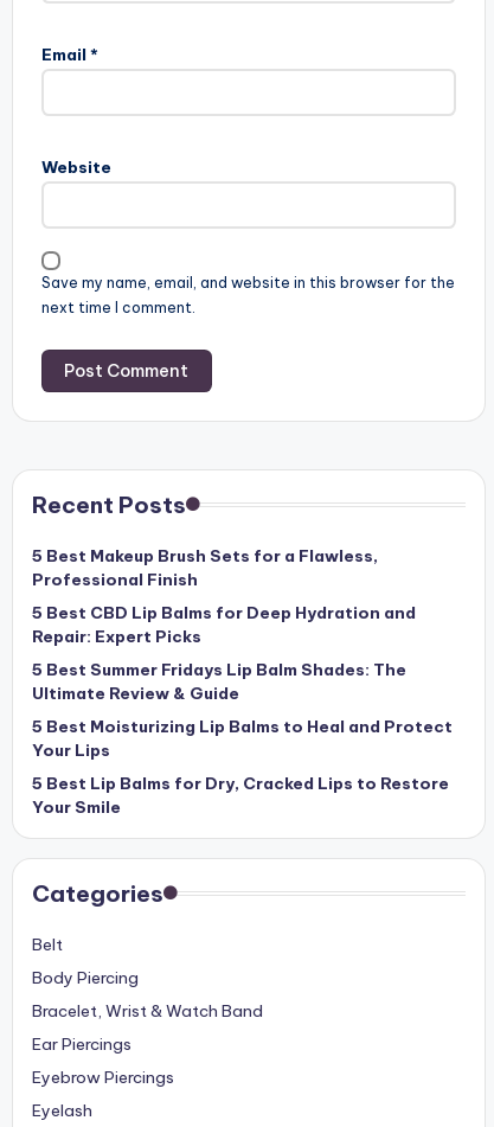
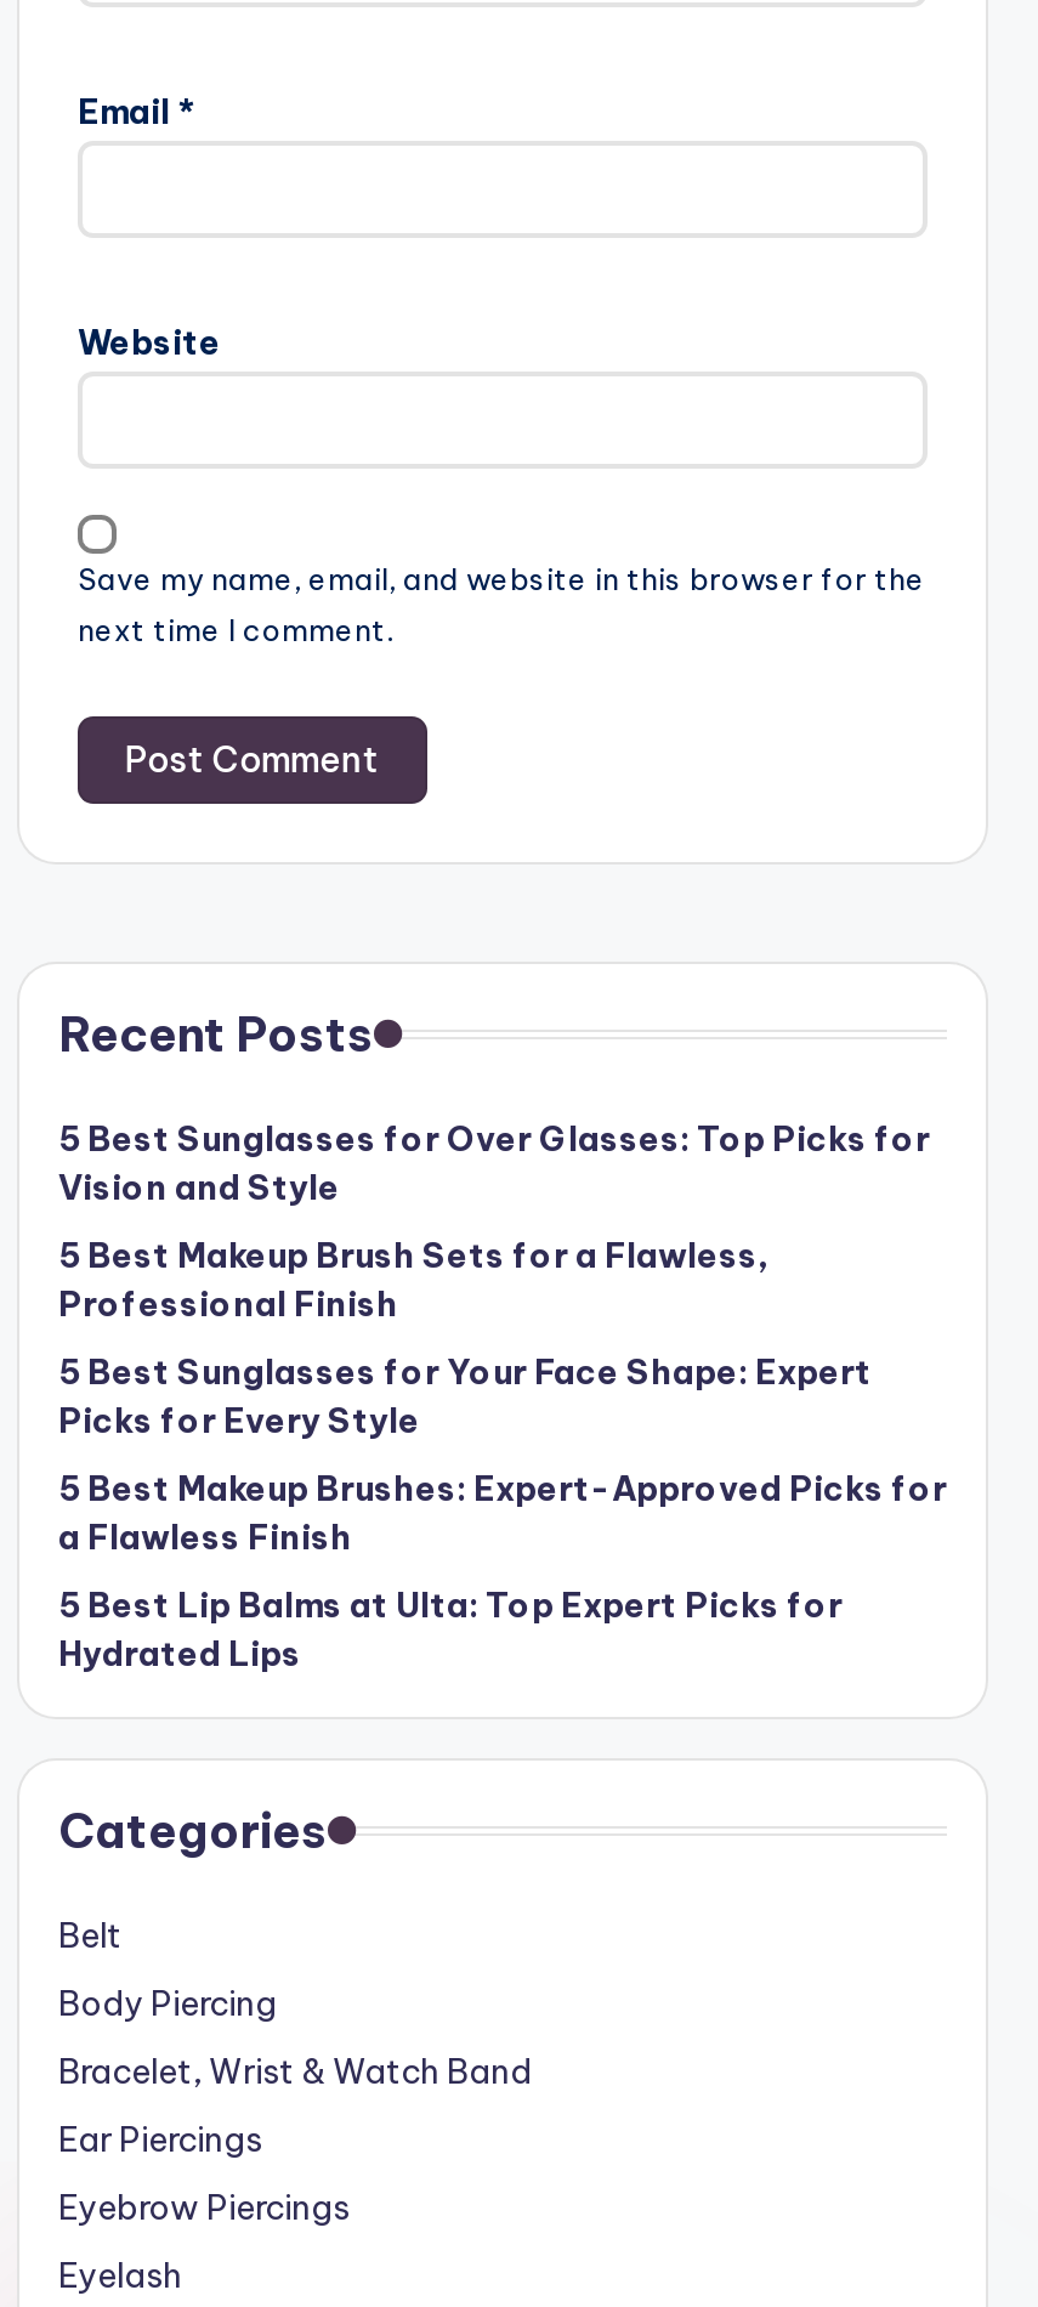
+ 5 Best Sunglasses for Over Glasses: Top Picks for
+ Vision and Style

moved down: 5 Best Makeup Brush Sets for a Flawless, | Professional Finish

- 5 Best CBD Lip Balms for Deep Hydration and
- Repair: Expert Picks
- 5 Best Summer Fridays Lip Balm Shades: The
- Ultimate Review & Guide
- 5 Best Moisturizing Lip Balms to Heal and Protect
- Your Lips
- 5 Best Lip Balms for Dry, Cracked Lips to Restore
- Your Smile
+ 5 Best Sunglasses for Your Face Shape: Expert
+ Picks for Every Style
+ 5 Best Makeup Brushes: Expert-Approved Picks for
+ a Flawless Finish
+ 5 Best Lip Balms at Ulta: Top Expert Picks for
+ Hydrated Lips
